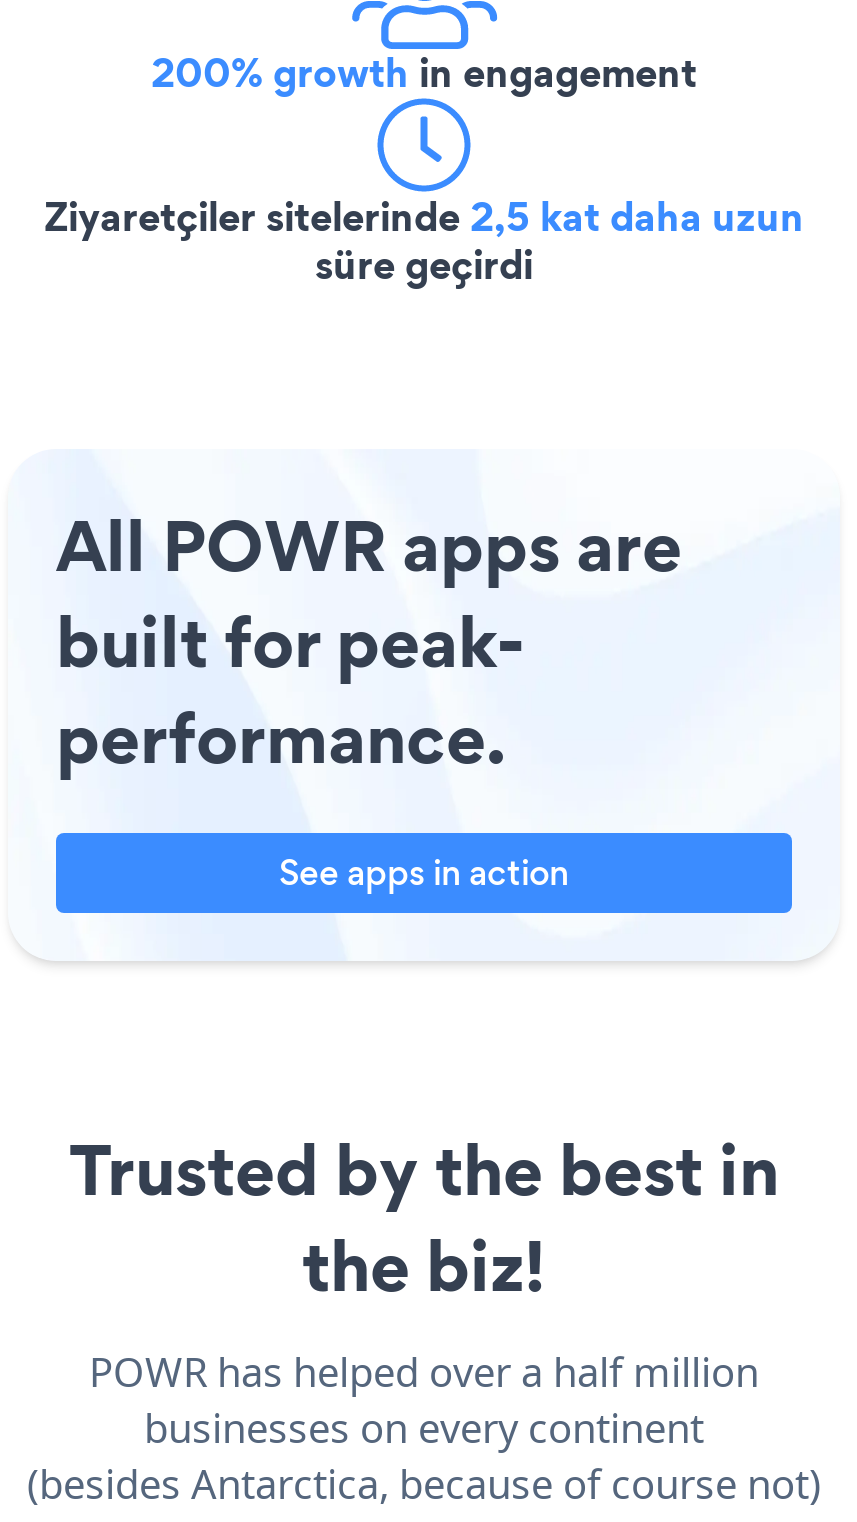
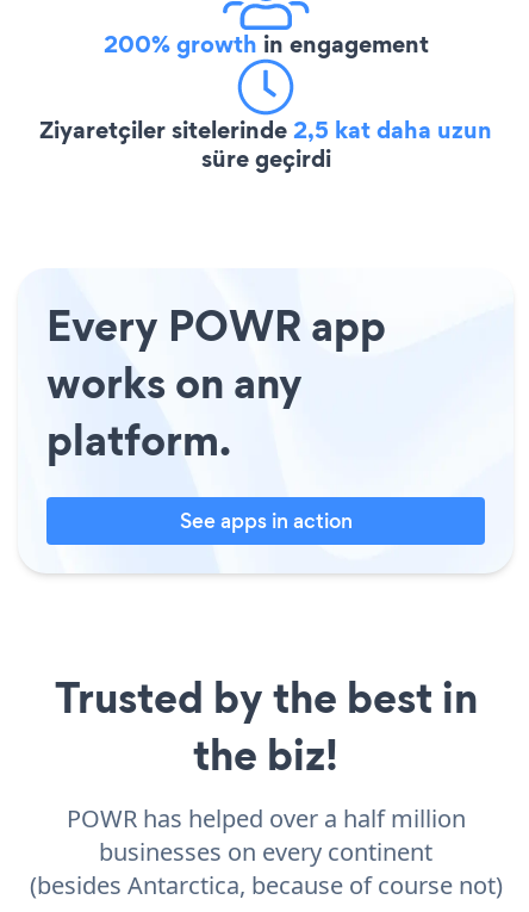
- All POWR apps are
- built for peak-
- performance.
+ Every POWR app
+ works on any
+ platform.
